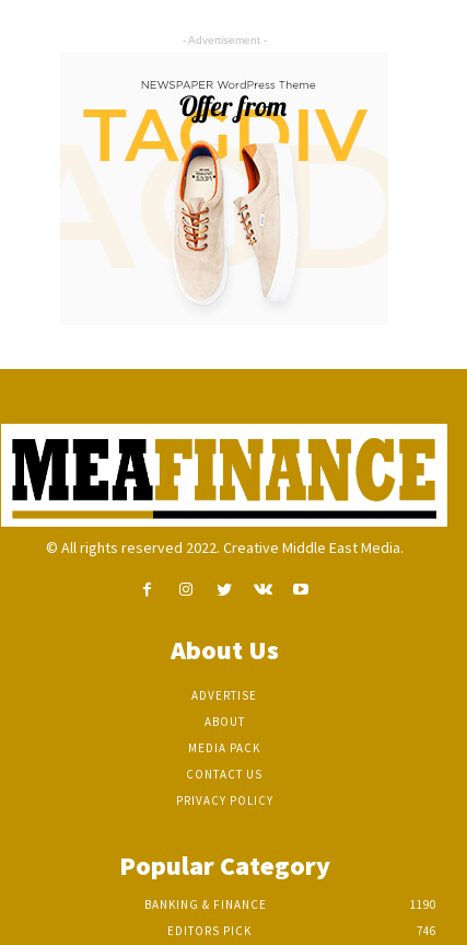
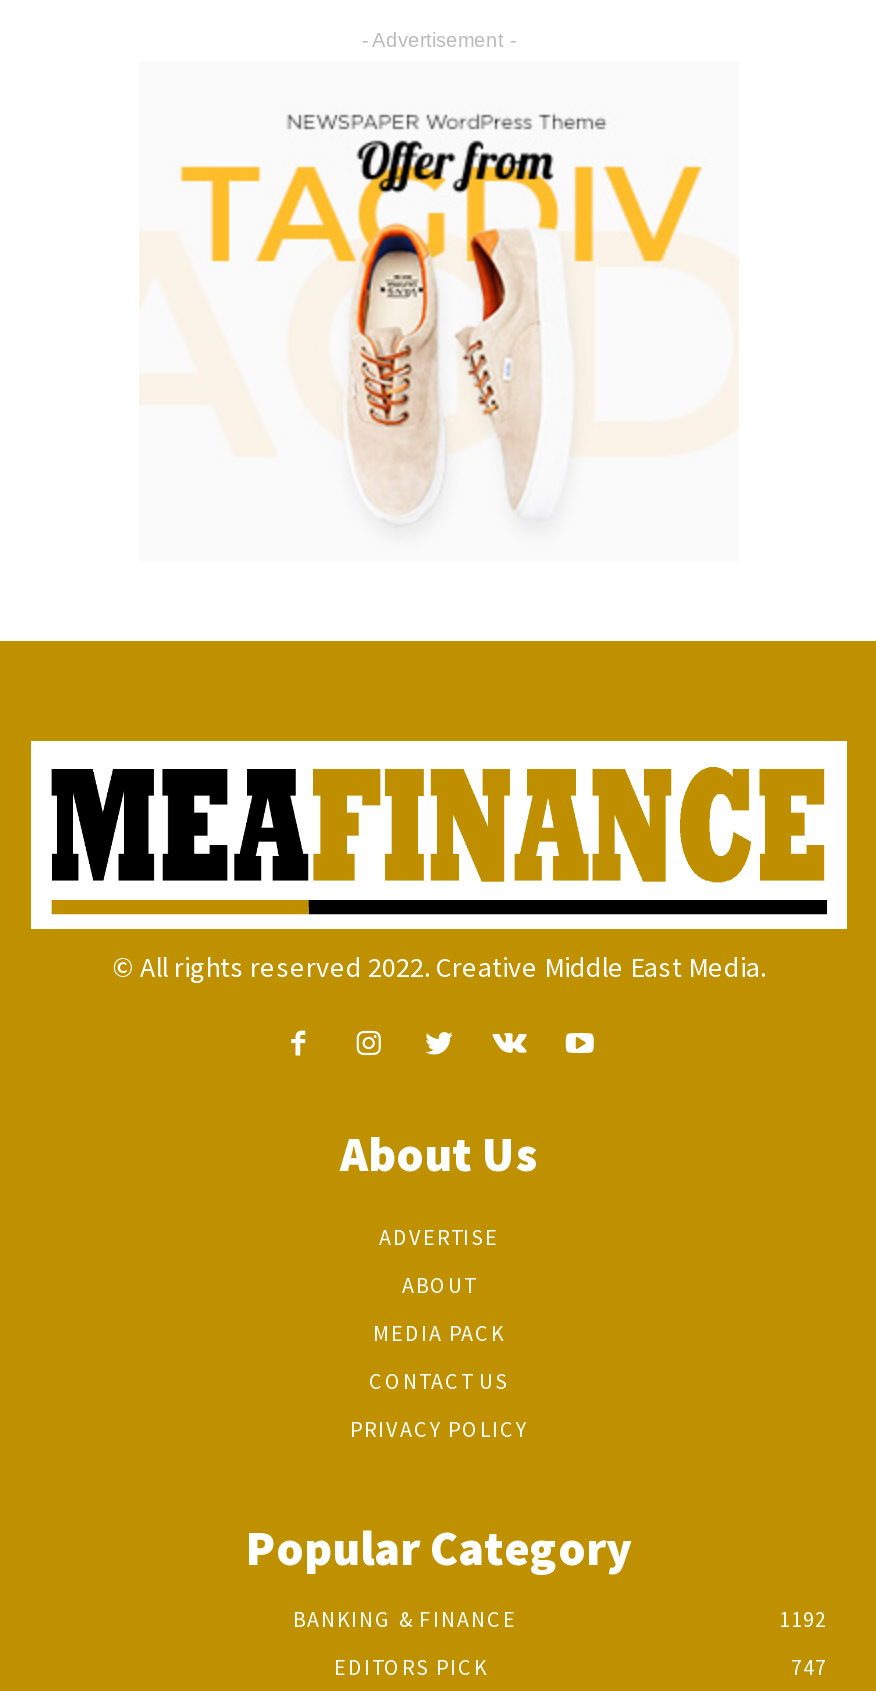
- 1190
+ 1192

- 746
+ 747
